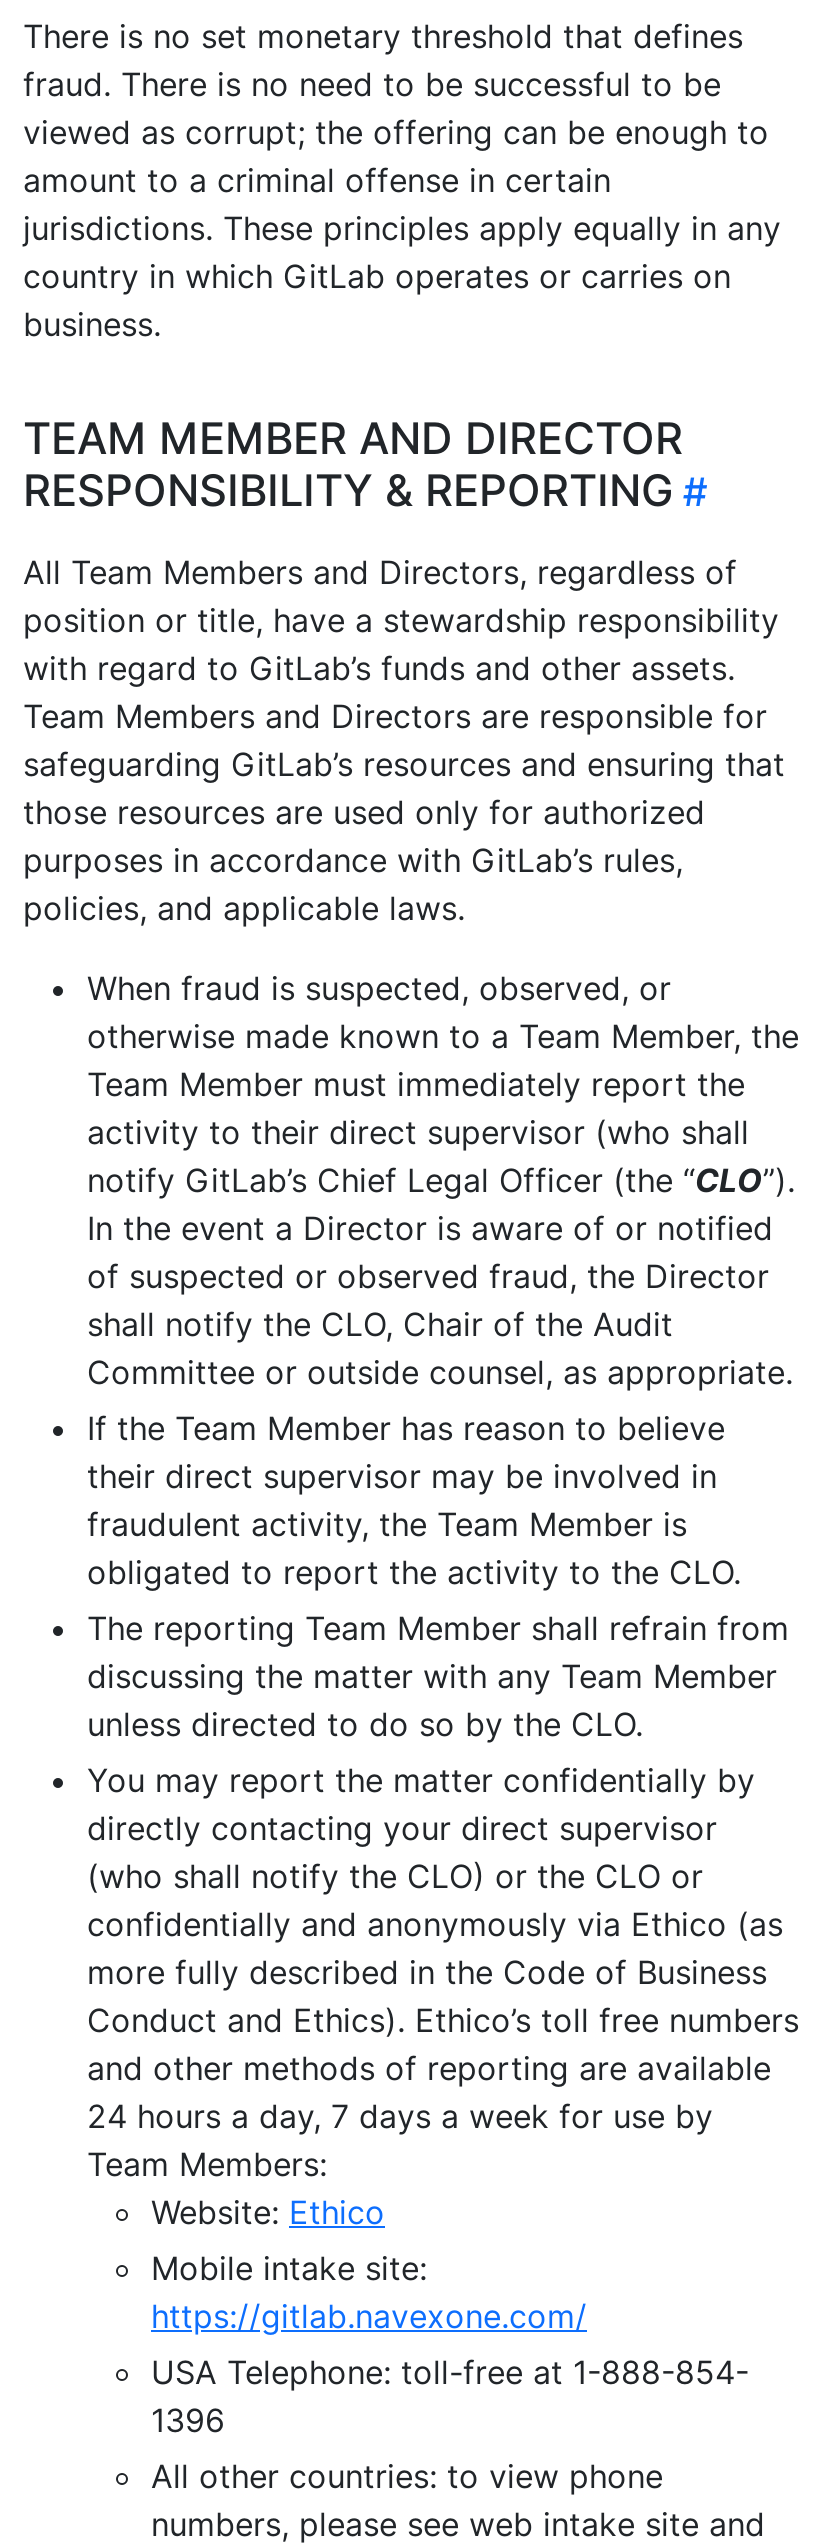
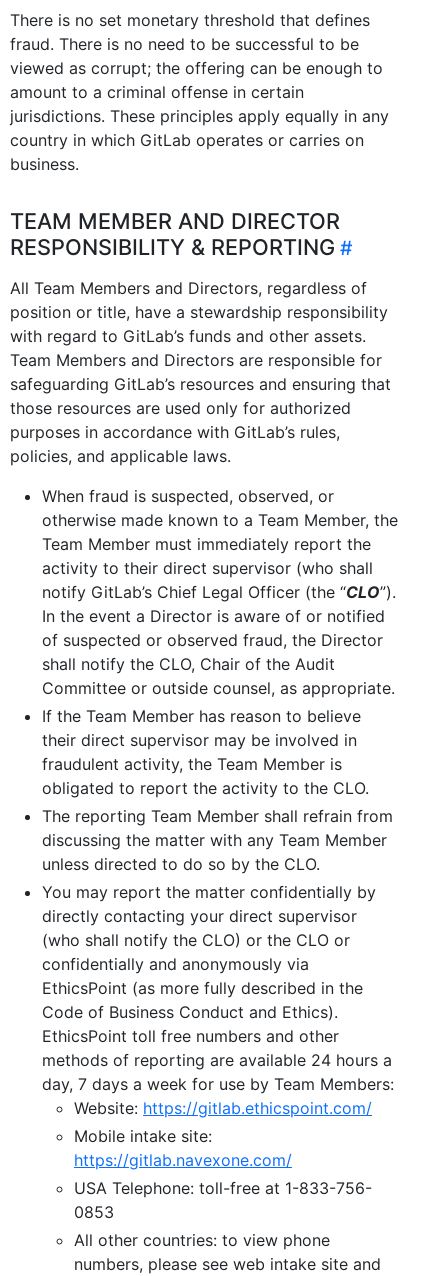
- confidentially and anonymously via Ethico (as
- more fully described in the Code of Business
- Conduct and Ethics). Ethico’s toll free numbers
- and other methods of reporting are available
- 24 hours a day, 7 days a week for use by
- Team Members:
- Website: Ethico
+ confidentially and anonymously via
+ EthicsPoint (as more fully described in the
+ Code of Business Conduct and Ethics).
+ EthicsPoint toll free numbers and other
+ methods of reporting are available 24 hours a
+ day, 7 days a week for use by Team Members:
+ Website: https://gitlab.ethicspoint.com/

- USA Telephone: toll-free at 1-888-854-
+ USA Telephone: toll-free at 1-833-756-

- 1396
+ 0853
